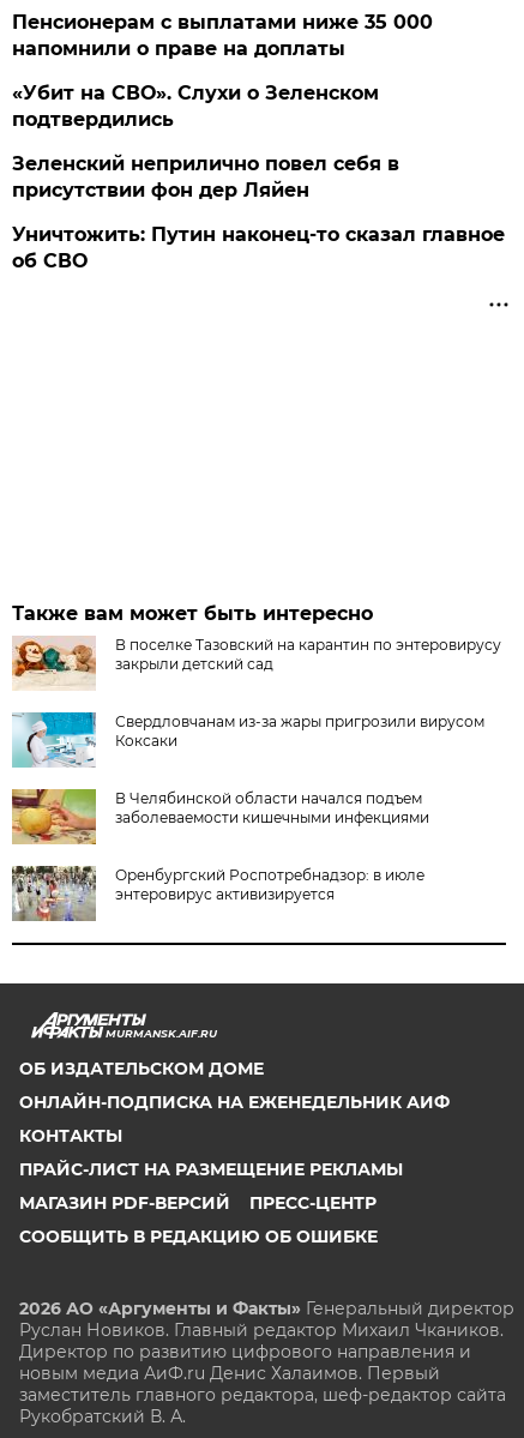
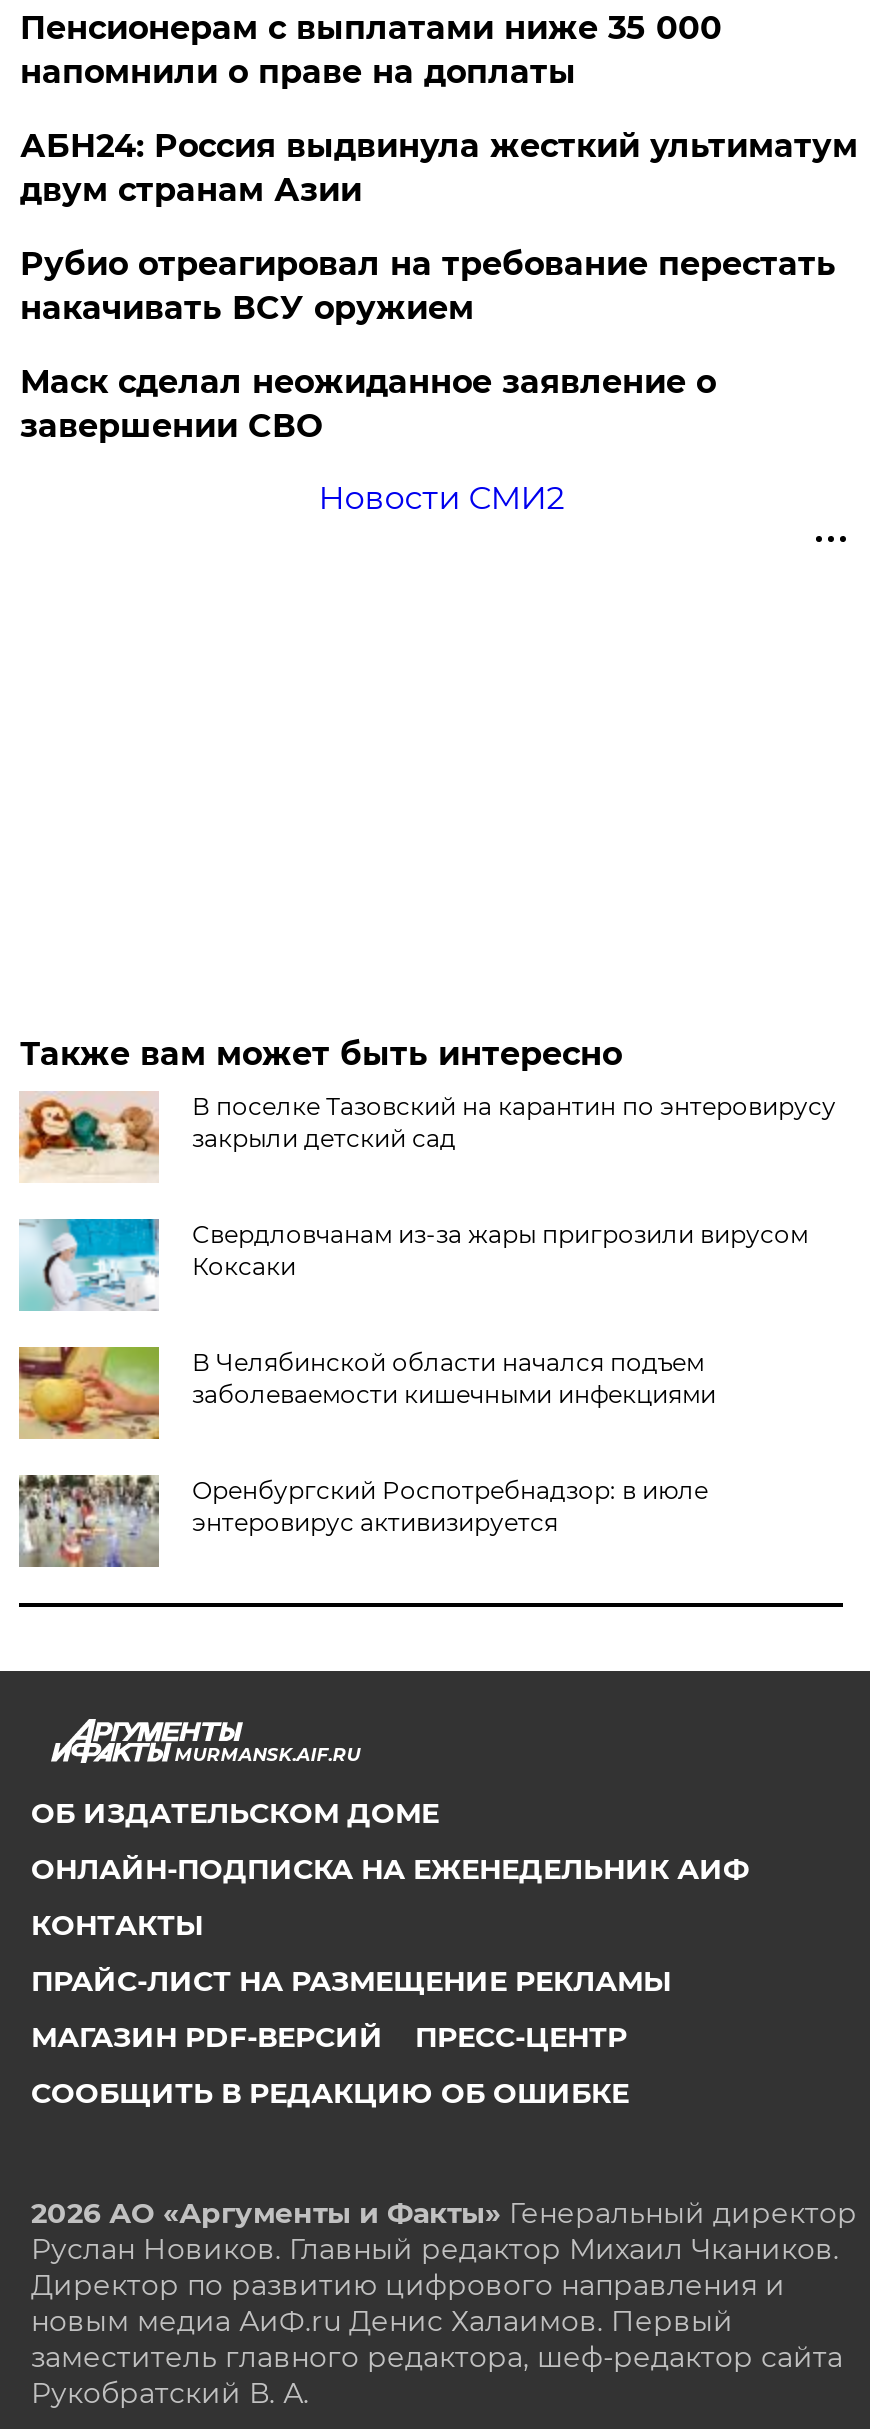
- «Убит на СВО». Слухи о Зеленском
- подтвердились
- Зеленский неприлично повел cебя в
- присутствии фон дер Ляйен
- Уничтожить: Путин наконец-то сказал главное
- об СВО
+ АБН24: Россия выдвинула жесткий ультиматум
+ двум странам Азии
+ Рубио отреагировал на требование перестать
+ накачивать ВСУ оружием
+ Маск сделал неожиданное заявление о
+ завершении СВО
+ Новости СМИ2
